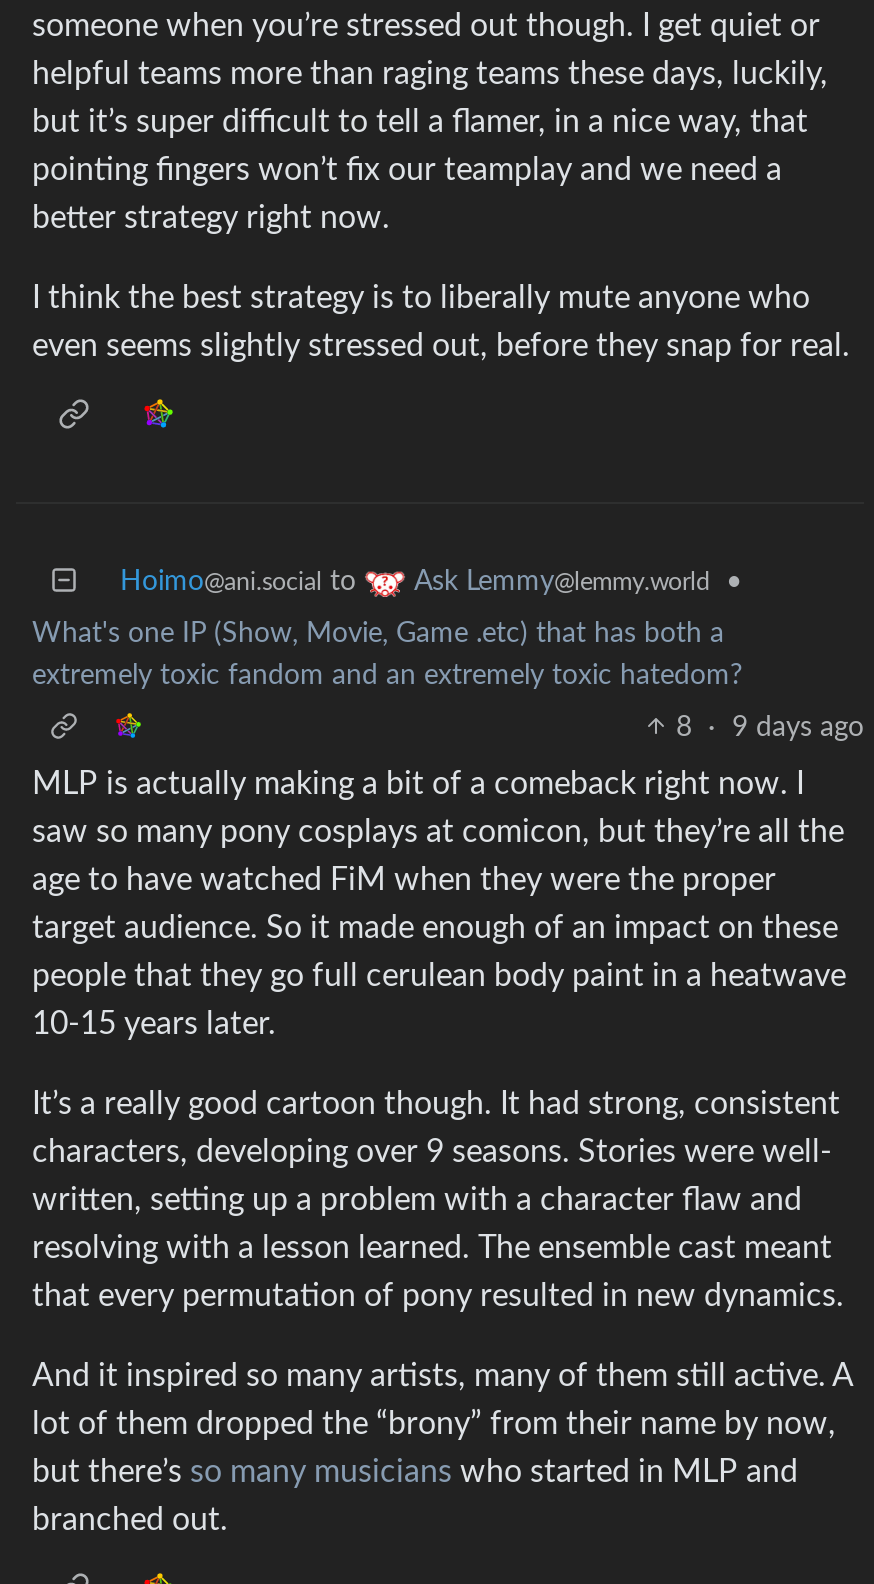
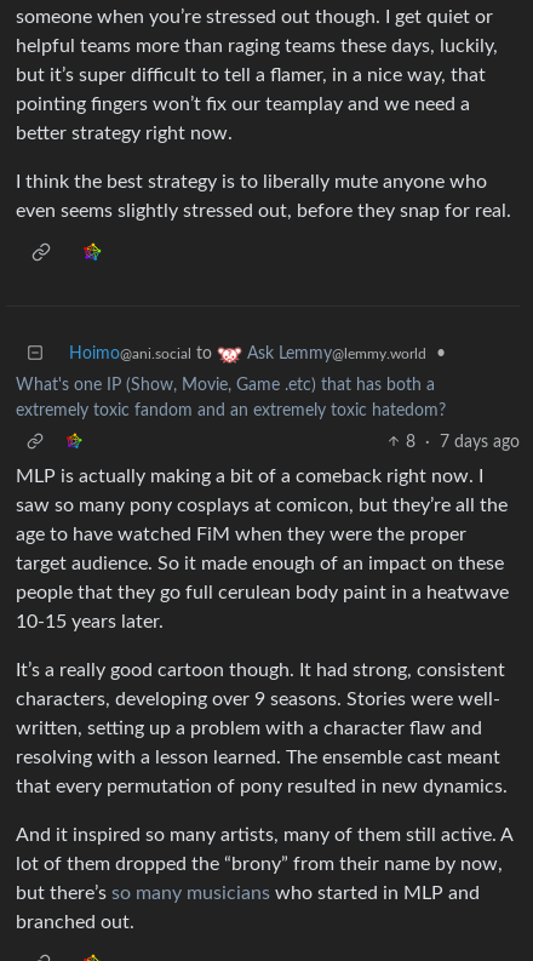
- 8 · 9 days ago
+ 8 · 7 days ago
